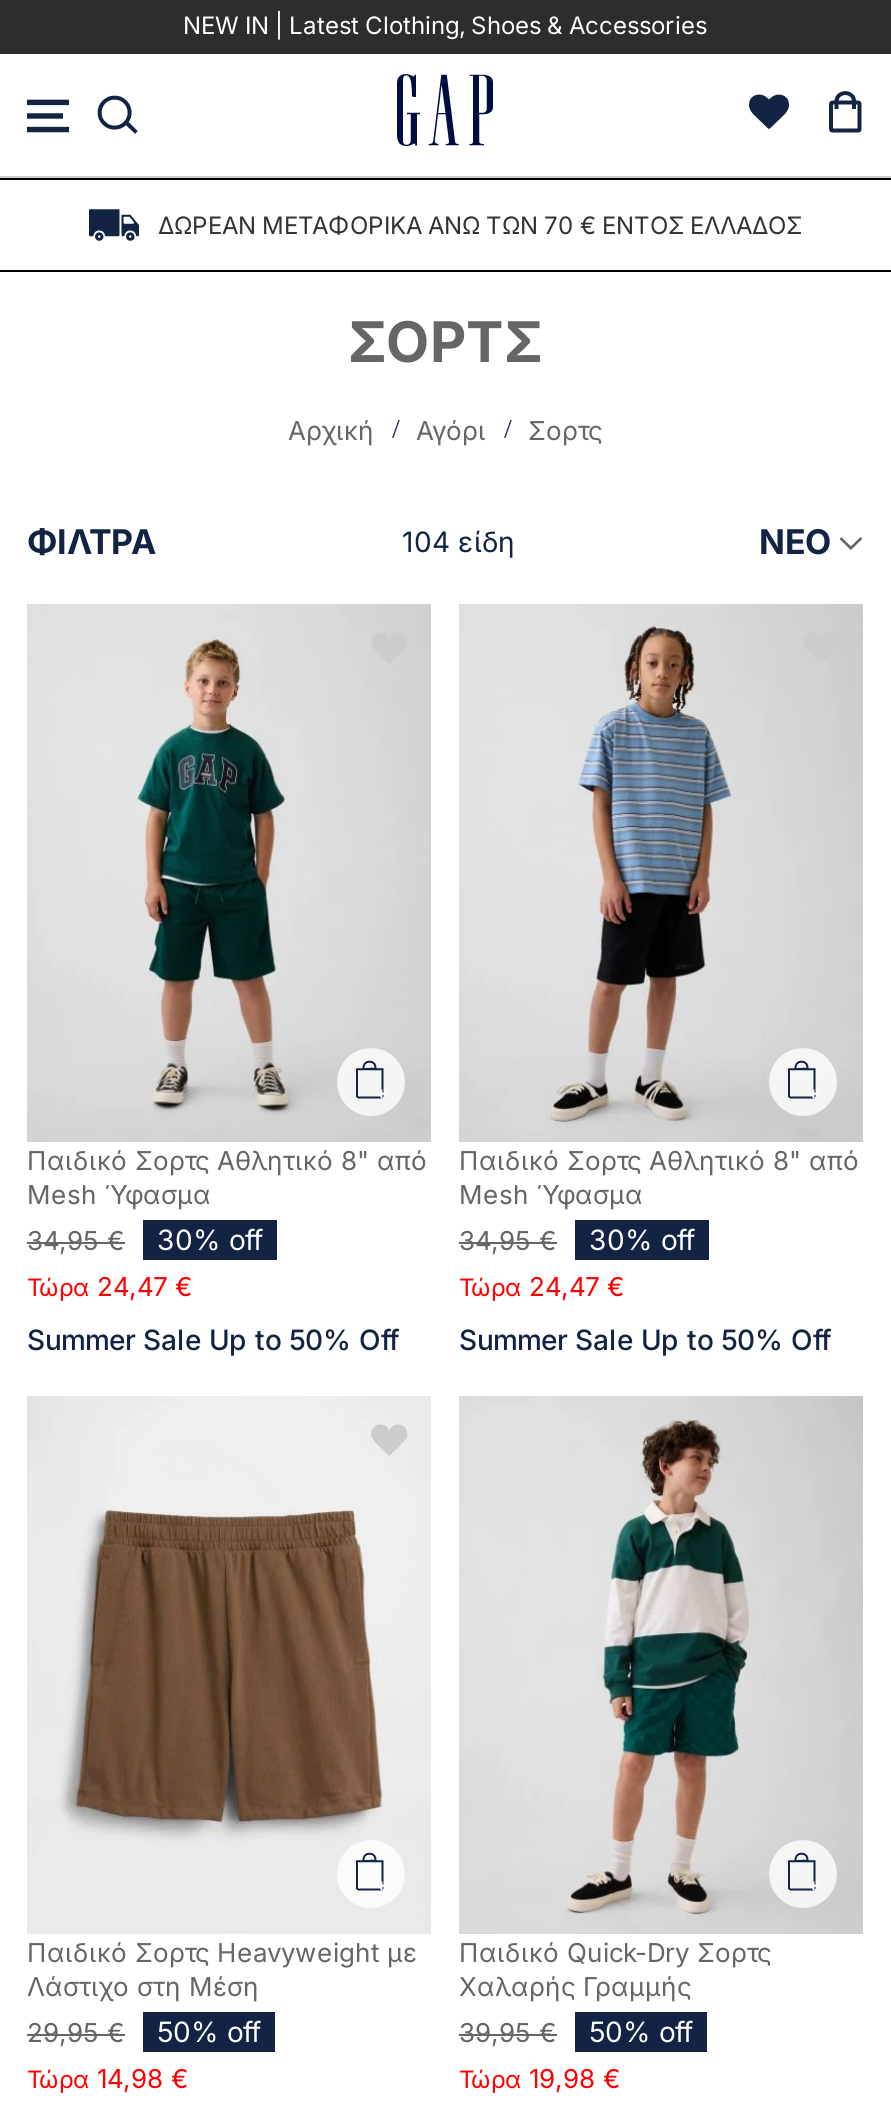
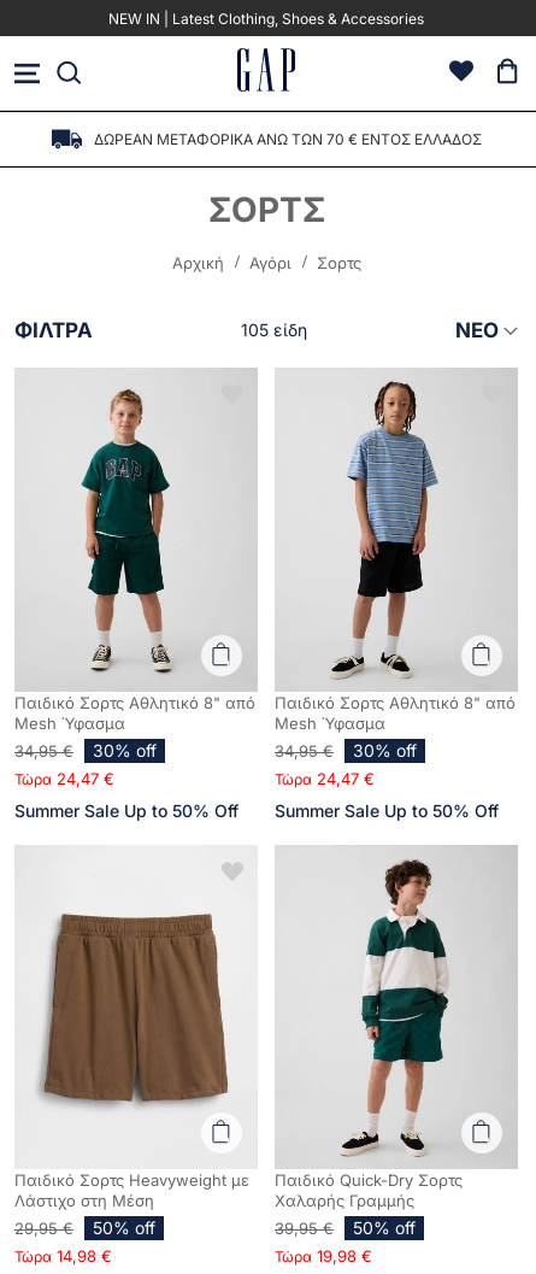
- 104 είδη
+ 105 είδη
